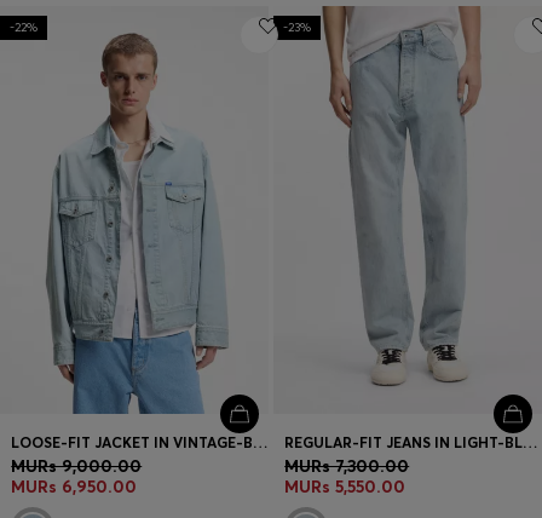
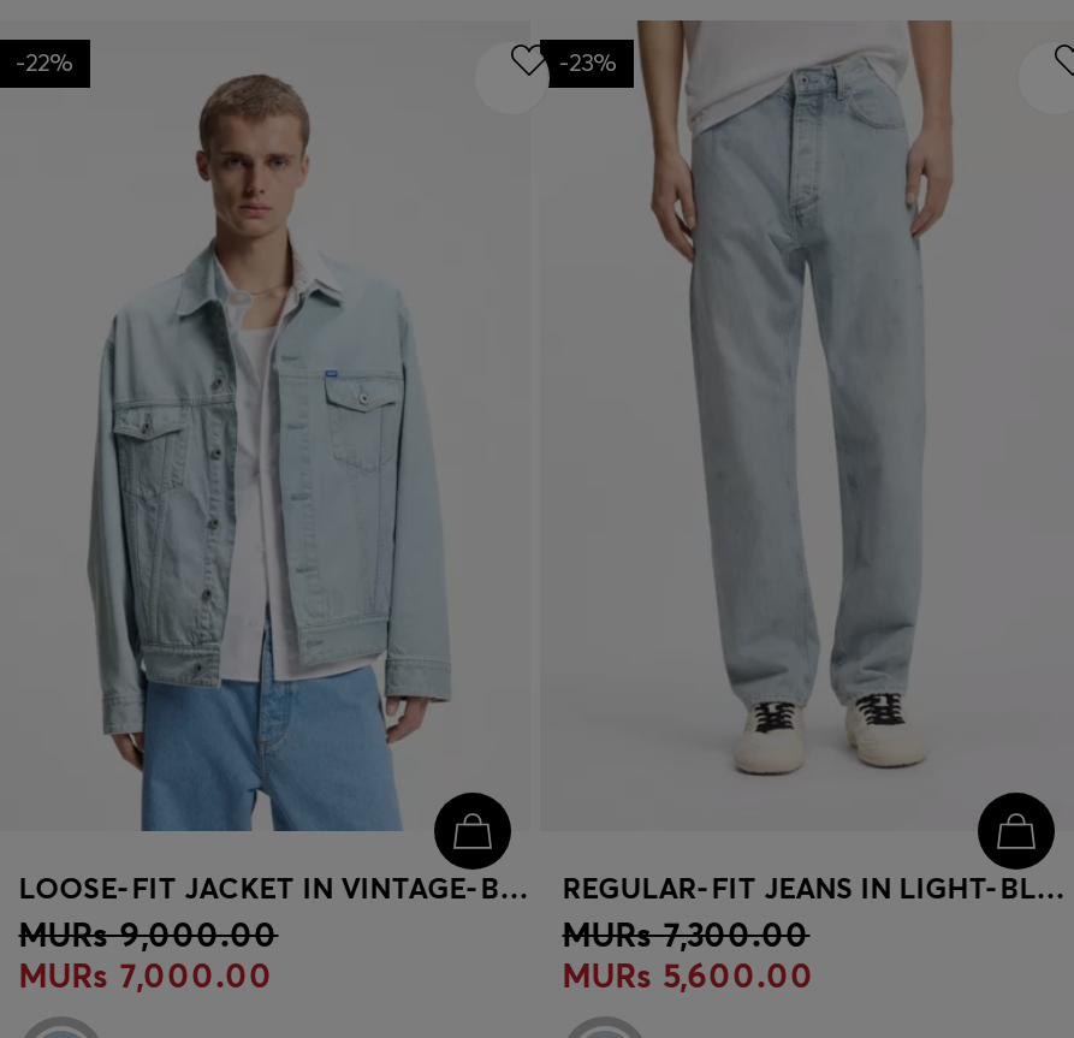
- MURs 6,950.00
+ MURs 7,000.00

- MURs 5,550.00
+ MURs 5,600.00
